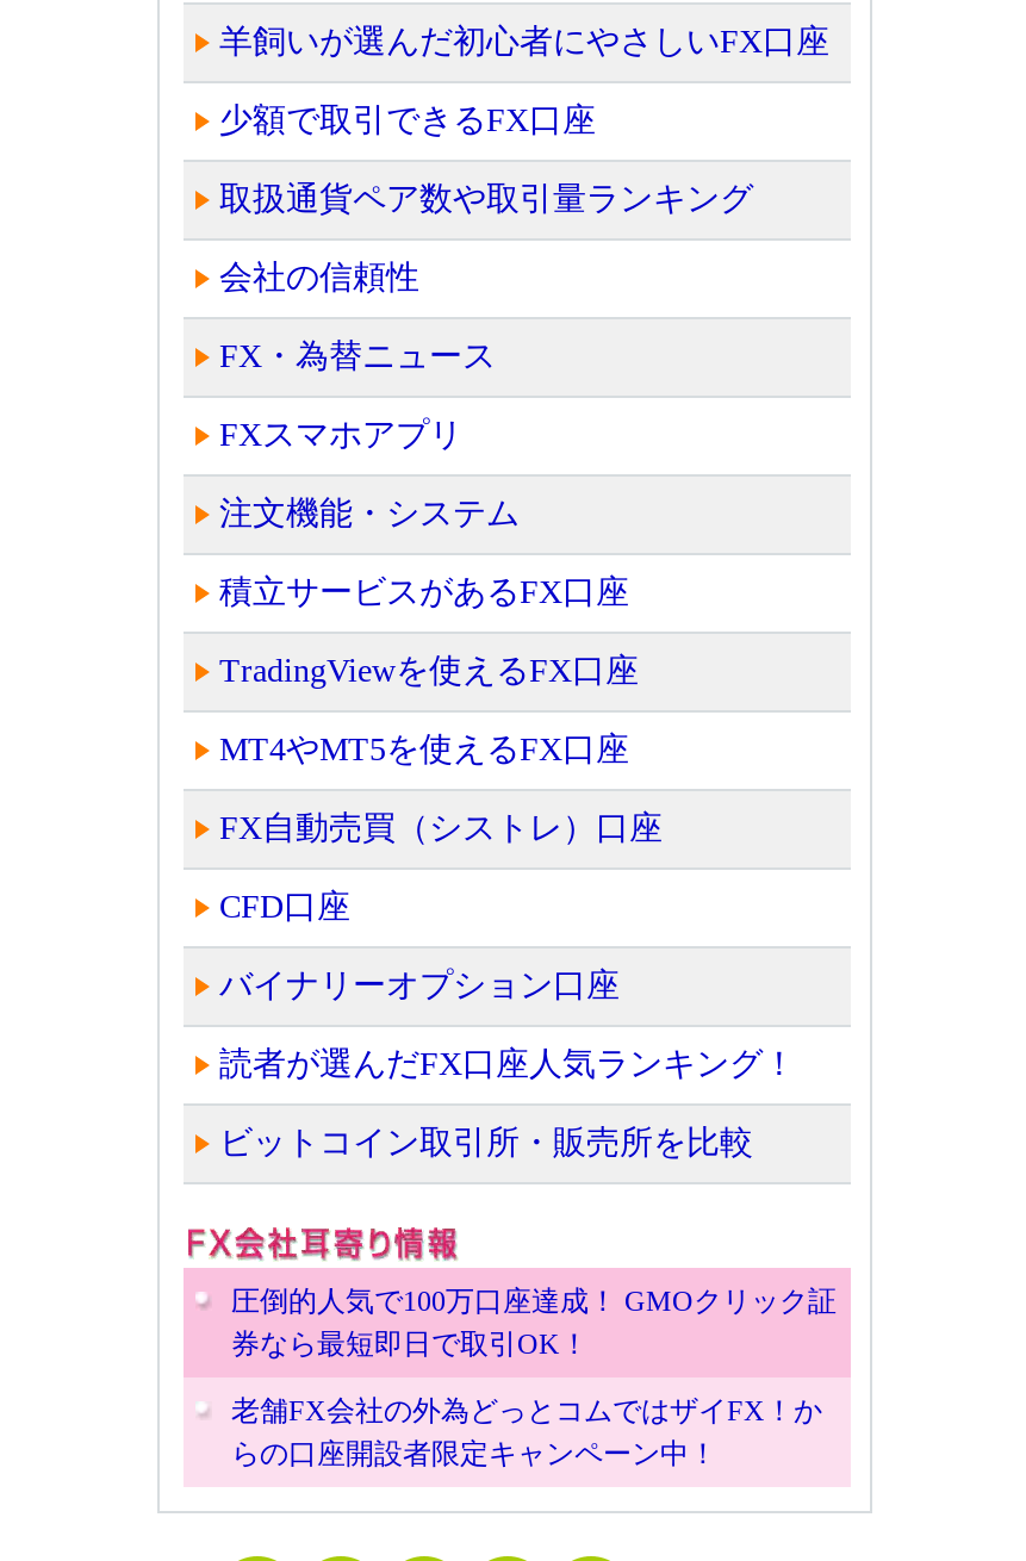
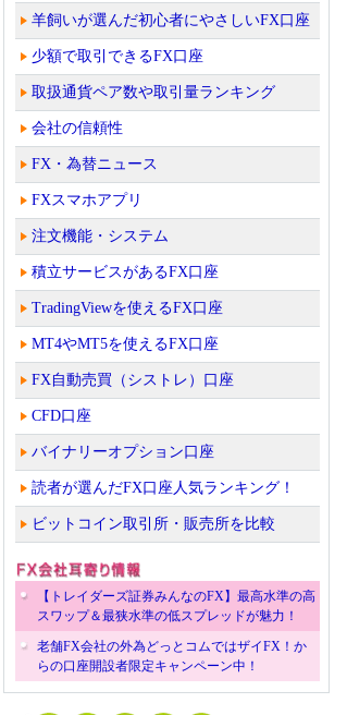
- 圧倒的人気で100万口座達成！ GMOクリック証
- 券なら最短即日で取引OK！
+ 【トレイダーズ証券みんなのFX】最高水準の高
+ スワップ＆最狭水準の低スプレッドが魅力！
